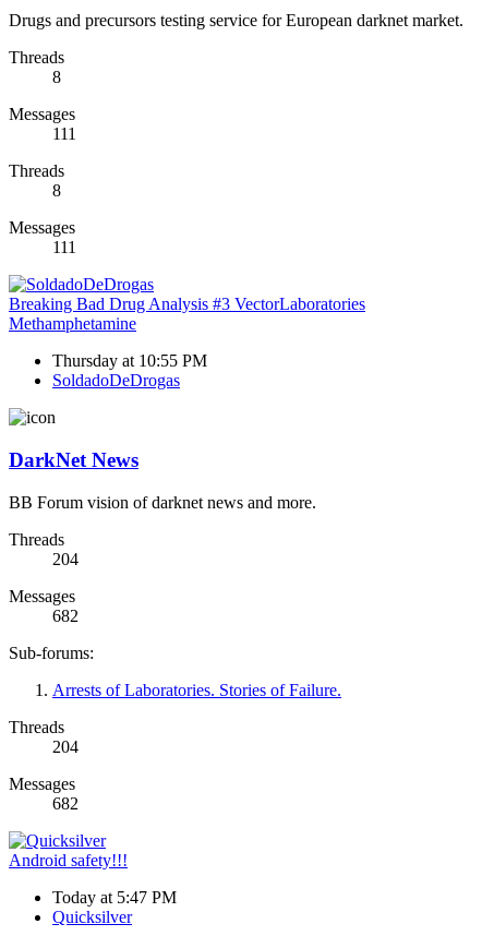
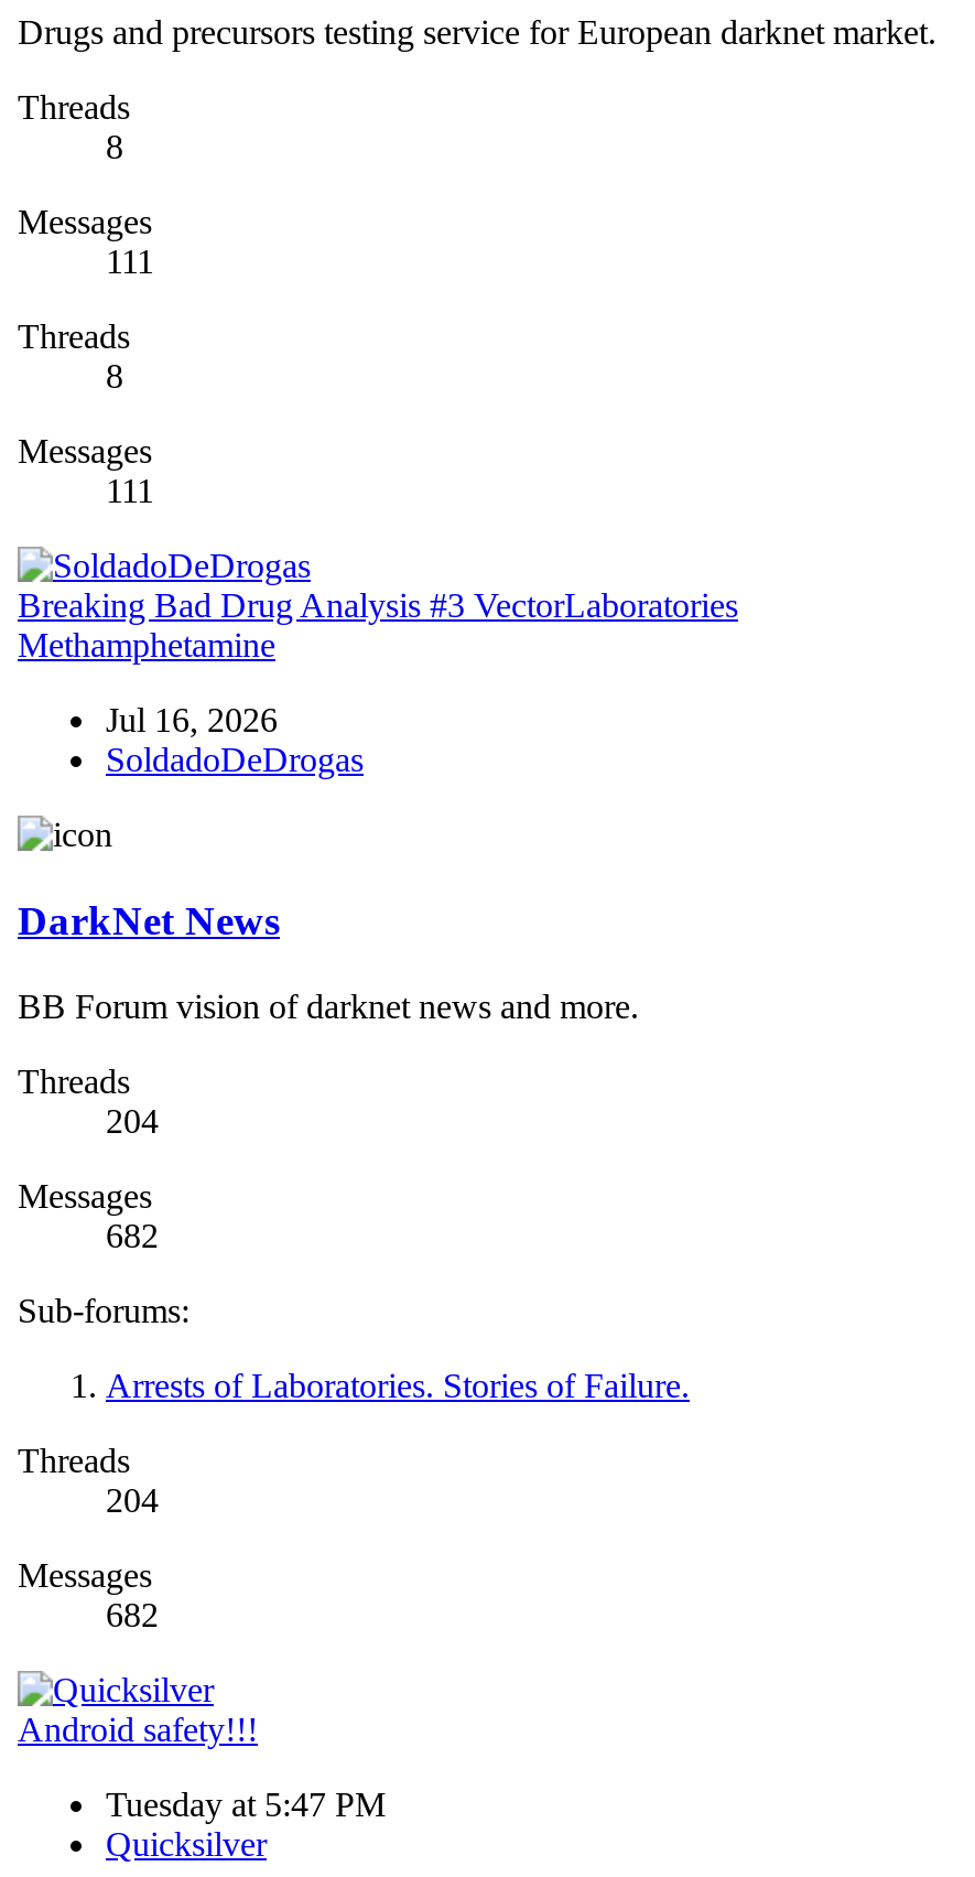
- Thursday at 10:55 PM
+ Jul 16, 2026

- Today at 5:47 PM
+ Tuesday at 5:47 PM
